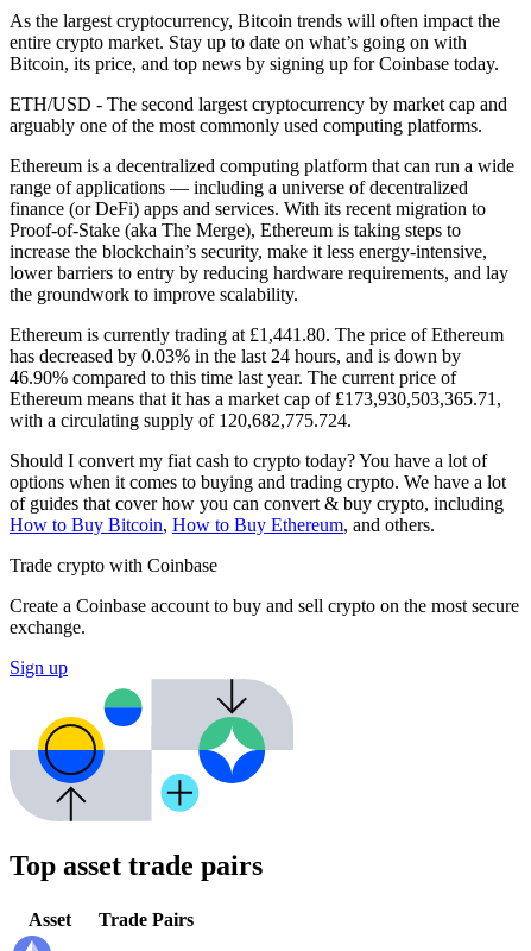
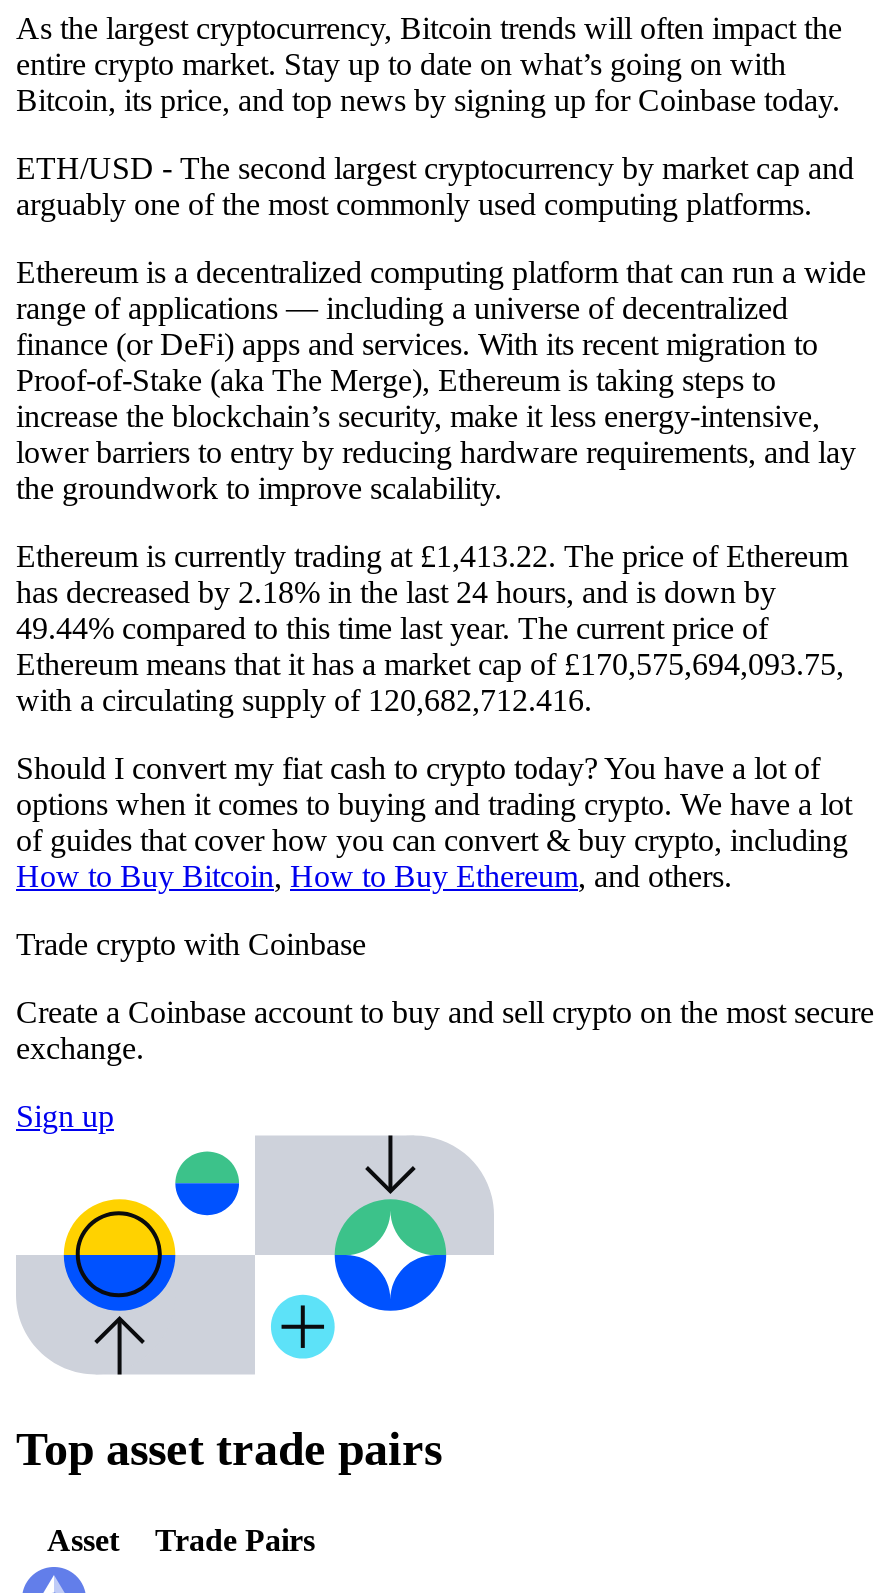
- Ethereum is currently trading at £1,441.80. The price of Ethereum
+ Ethereum is currently trading at £1,413.22. The price of Ethereum

- has decreased by 0.03% in the last 24 hours, and is down by
+ has decreased by 2.18% in the last 24 hours, and is down by

- 46.90% compared to this time last year. The current price of
+ 49.44% compared to this time last year. The current price of

- Ethereum means that it has a market cap of £173,930,503,365.71,
+ Ethereum means that it has a market cap of £170,575,694,093.75,

- with a circulating supply of 120,682,775.724.
+ with a circulating supply of 120,682,712.416.
